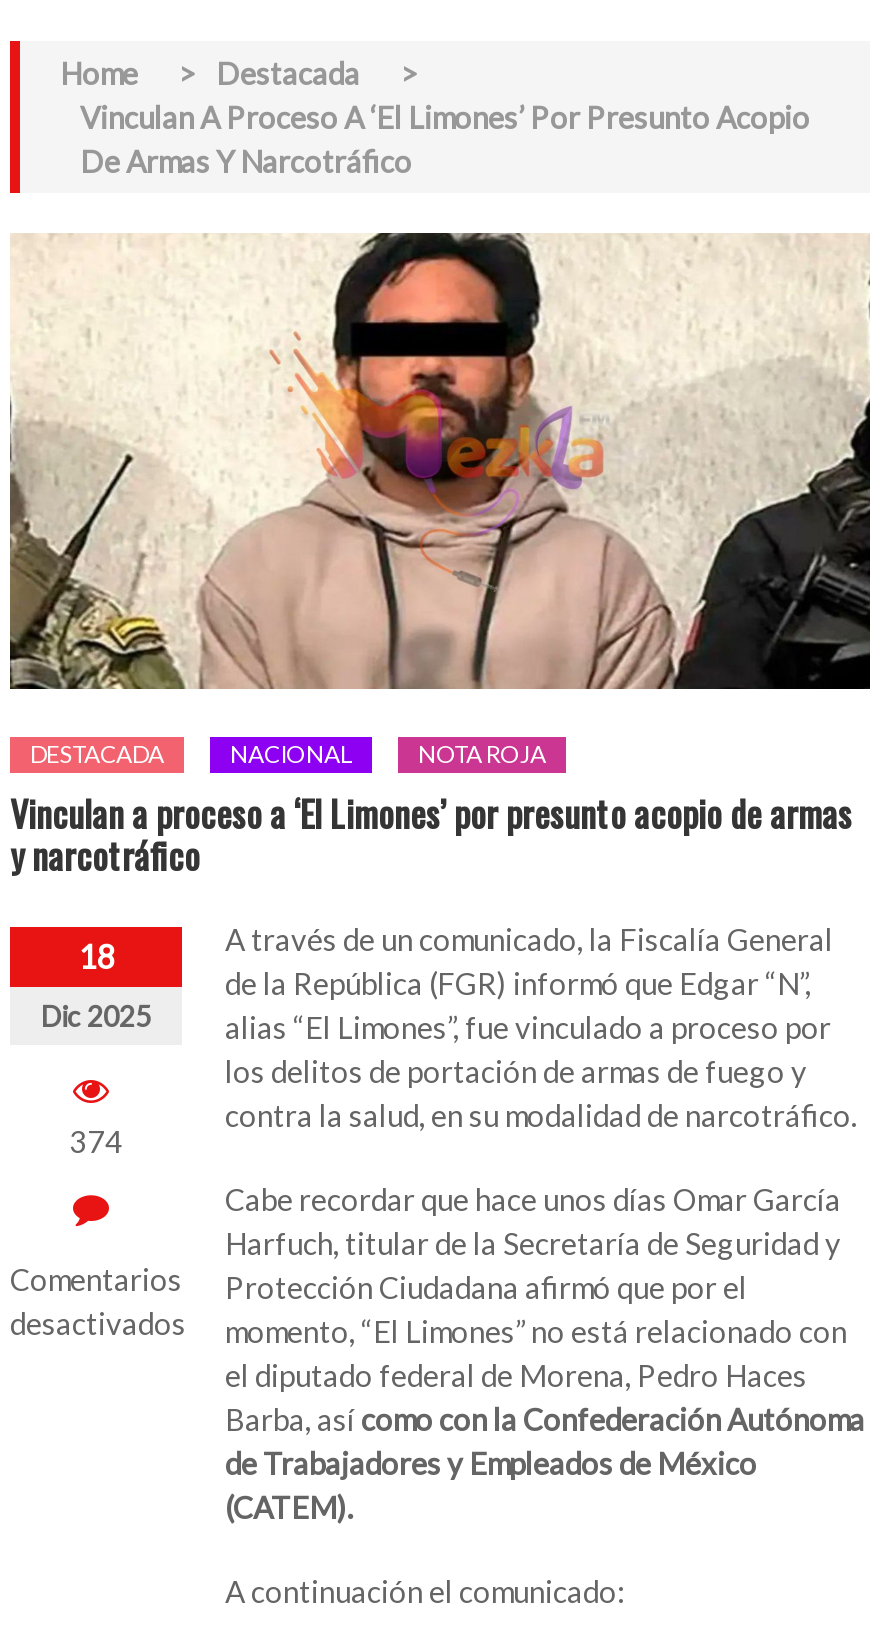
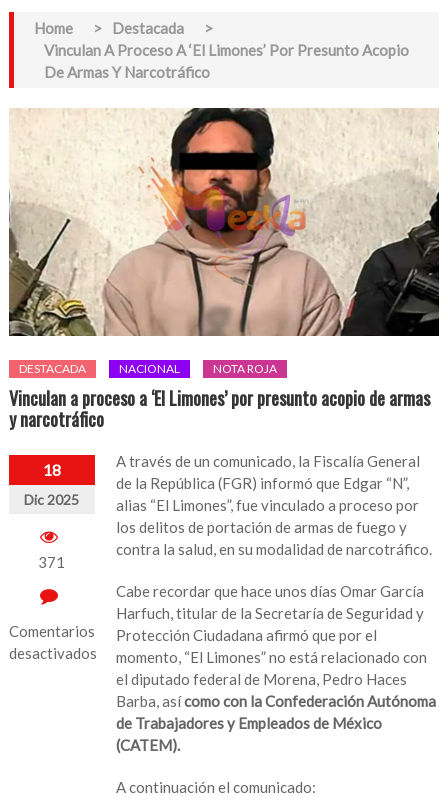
- 374
+ 371
